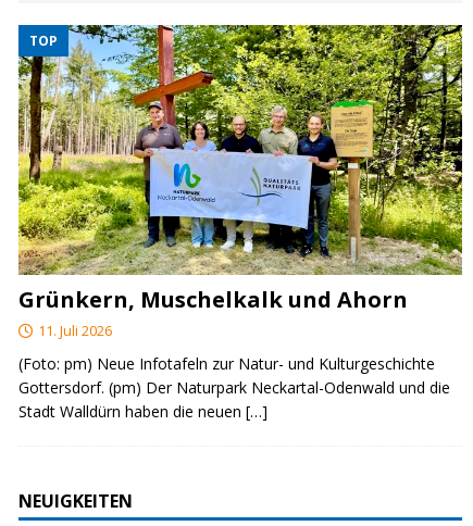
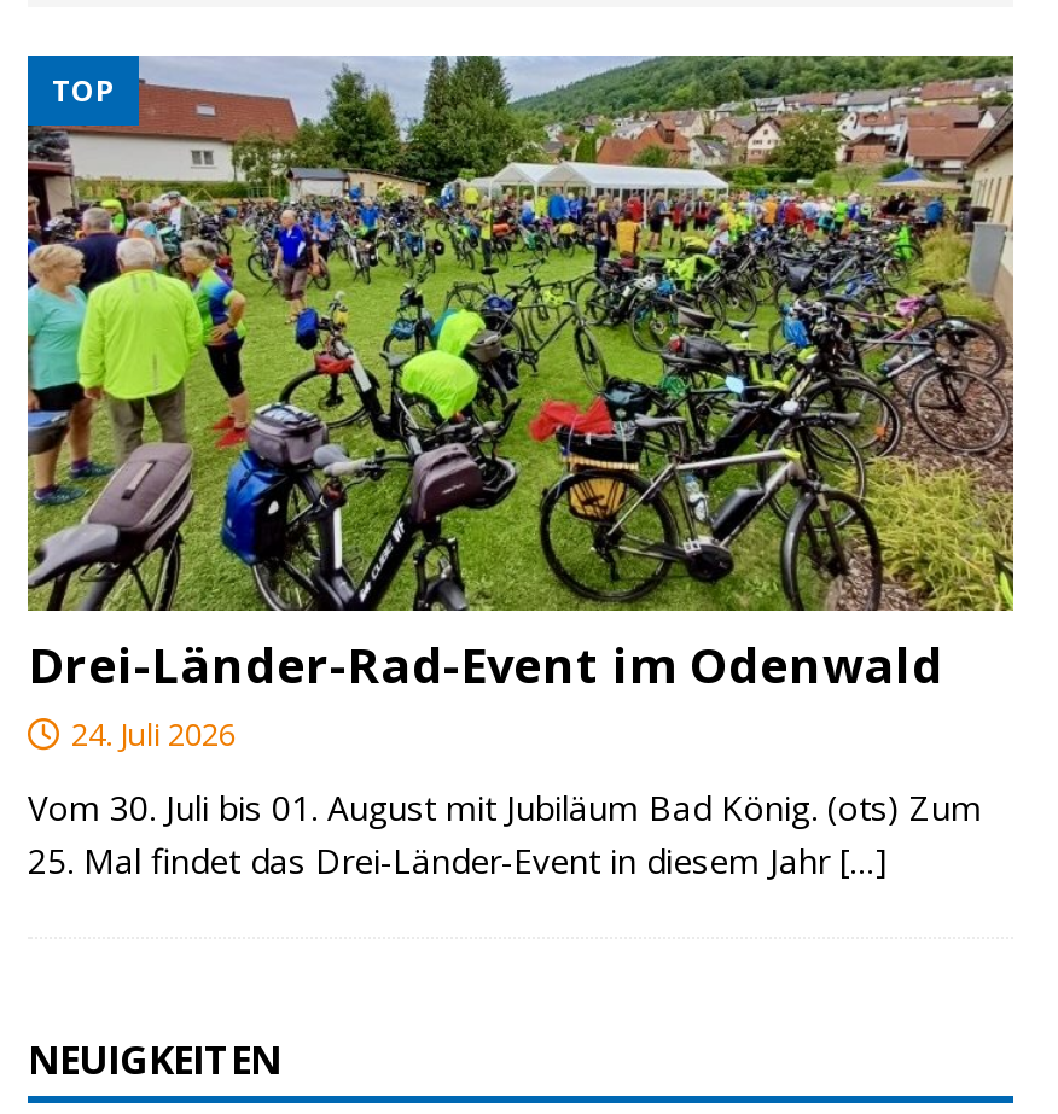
- [image]
- Grünkern, Muschelkalk und Ahorn
- 11. Juli 2026
+ [image]
+ Drei-Länder-Rad-Event im Odenwald
+ 24. Juli 2026

- (Foto: pm) Neue Infotafeln zur Natur- und Kulturgeschichte
- Gottersdorf. (pm) Der Naturpark Neckartal-Odenwald und die
- Stadt Walldürn haben die neuen […]
+ Vom 30. Juli bis 01. August mit Jubiläum Bad König. (ots) Zum
+ 25. Mal findet das Drei-Länder-Event in diesem Jahr […]
